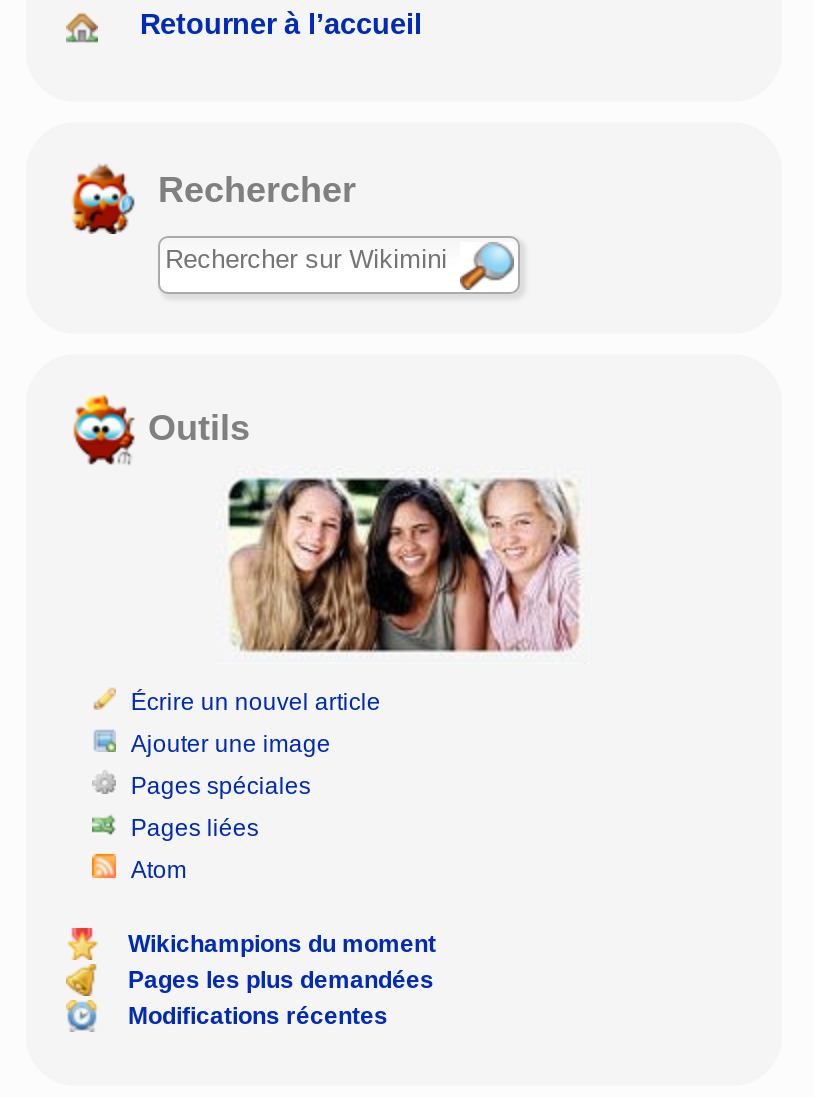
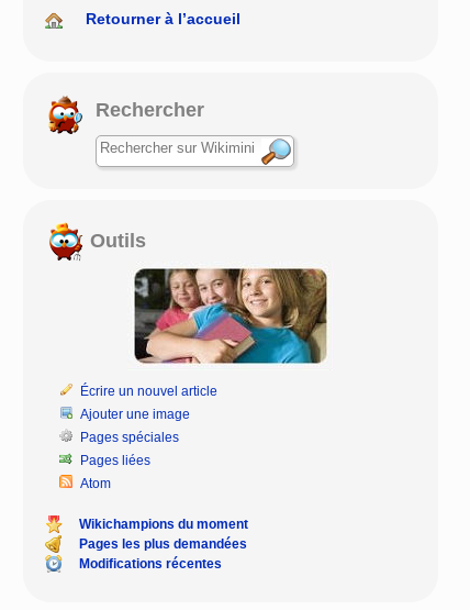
- [image]
+ [image]
